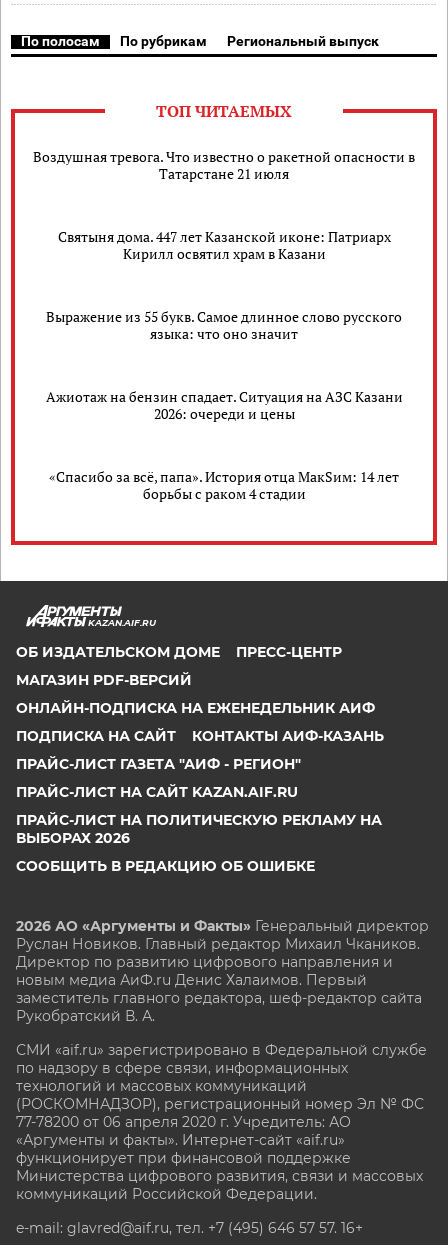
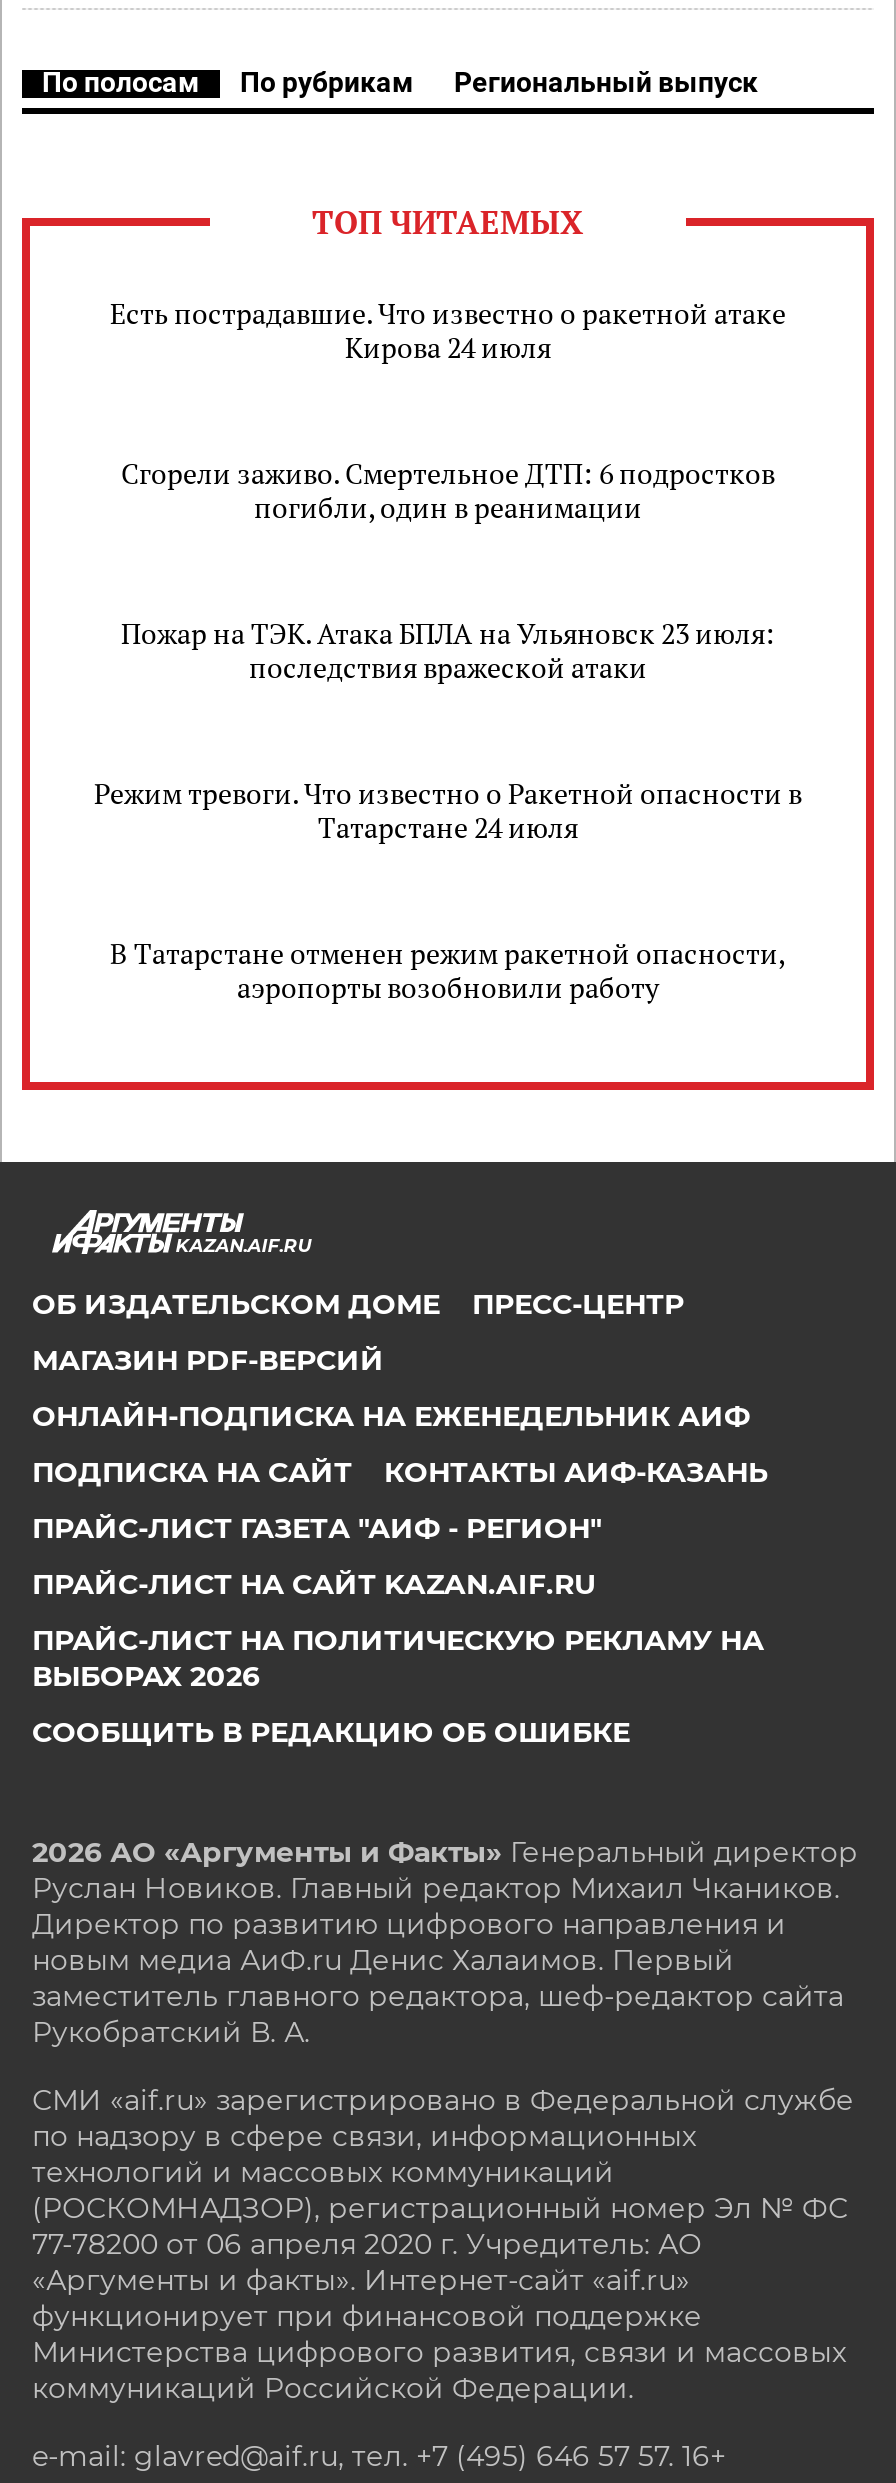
- Воздушная тревога. Что известно о ракетной опасности в
- Татарстане 21 июля
+ Есть пострадавшие. Что известно о ракетной атаке
+ Кирова 24 июля

- Святыня дома. 447 лет Казанской иконе: Патриарх
- Кирилл освятил храм в Казани
+ Сгорели заживо. Смертельное ДТП: 6 подростков
+ погибли, один в реанимации

- Выражение из 55 букв. Самое длинное слово русского
- языка: что оно значит
+ Пожар на ТЭК. Атака БПЛА на Ульяновск 23 июля:
+ последствия вражеской атаки

- Ажиотаж на бензин спадает. Ситуация на АЗС Казани
- 2026: очереди и цены
+ Режим тревоги. Что известно о Ракетной опасности в
+ Татарстане 24 июля

- «Спасибо за всё, папа». История отца МакSим: 14 лет
- борьбы с раком 4 стадии
+ В Татарстане отменен режим ракетной опасности,
+ аэропорты возобновили работу
